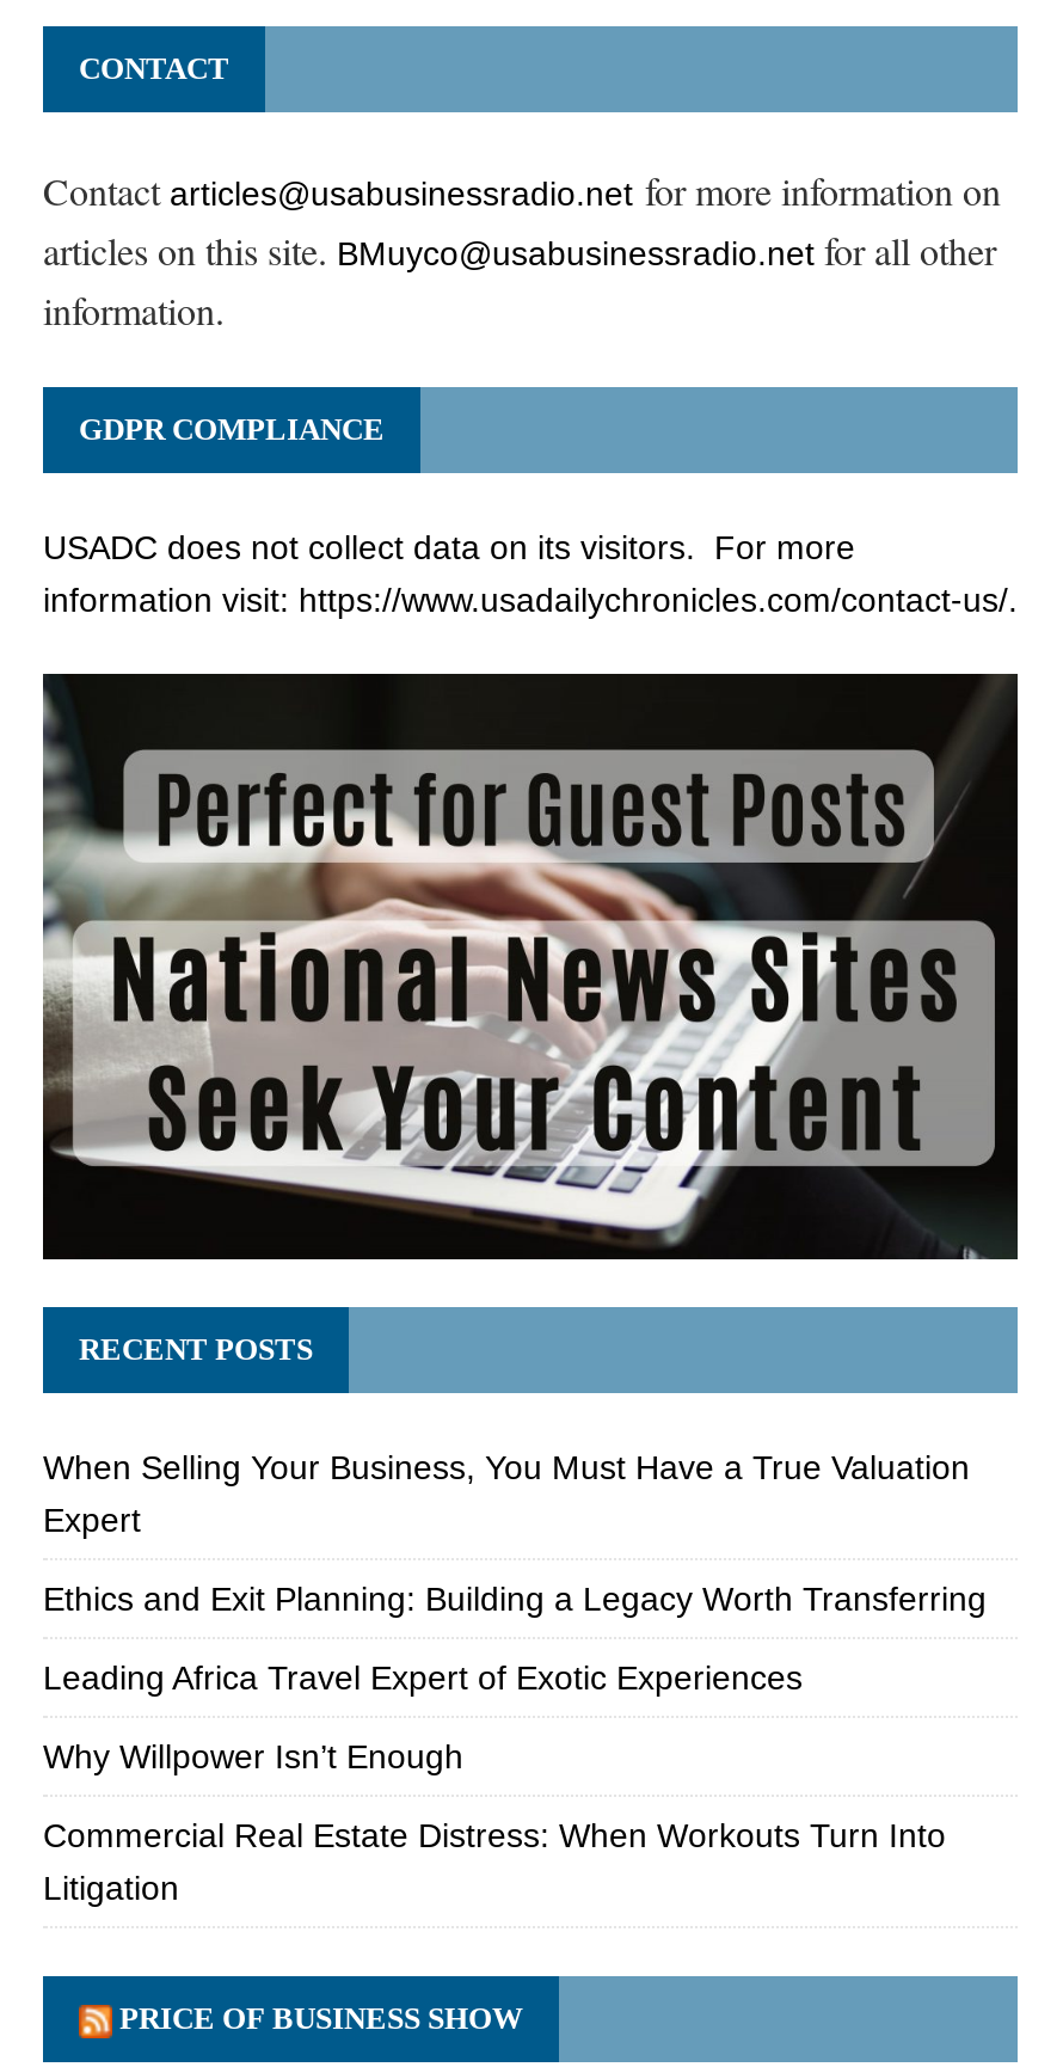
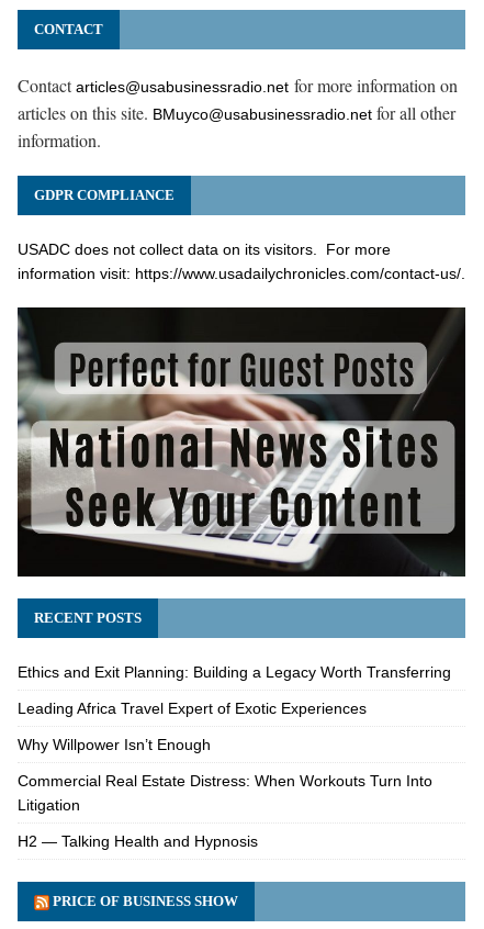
- When Selling Your Business, You Must Have a True Valuation
- Expert

moved up: Ethics and Exit Planning: Building a Legacy Worth Transferring | Leading Africa Travel Expert of Exotic Experiences | Why Willpower Isn’t Enough | Commercial Real Estate Distress: When Workouts Turn Into | Litigation

+ H2 — Talking Health and Hypnosis
